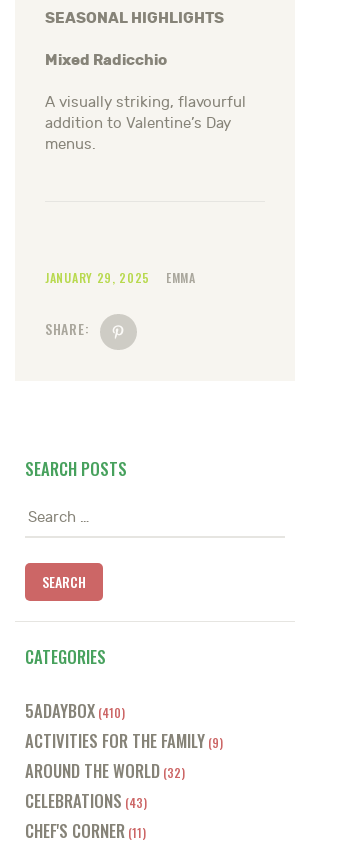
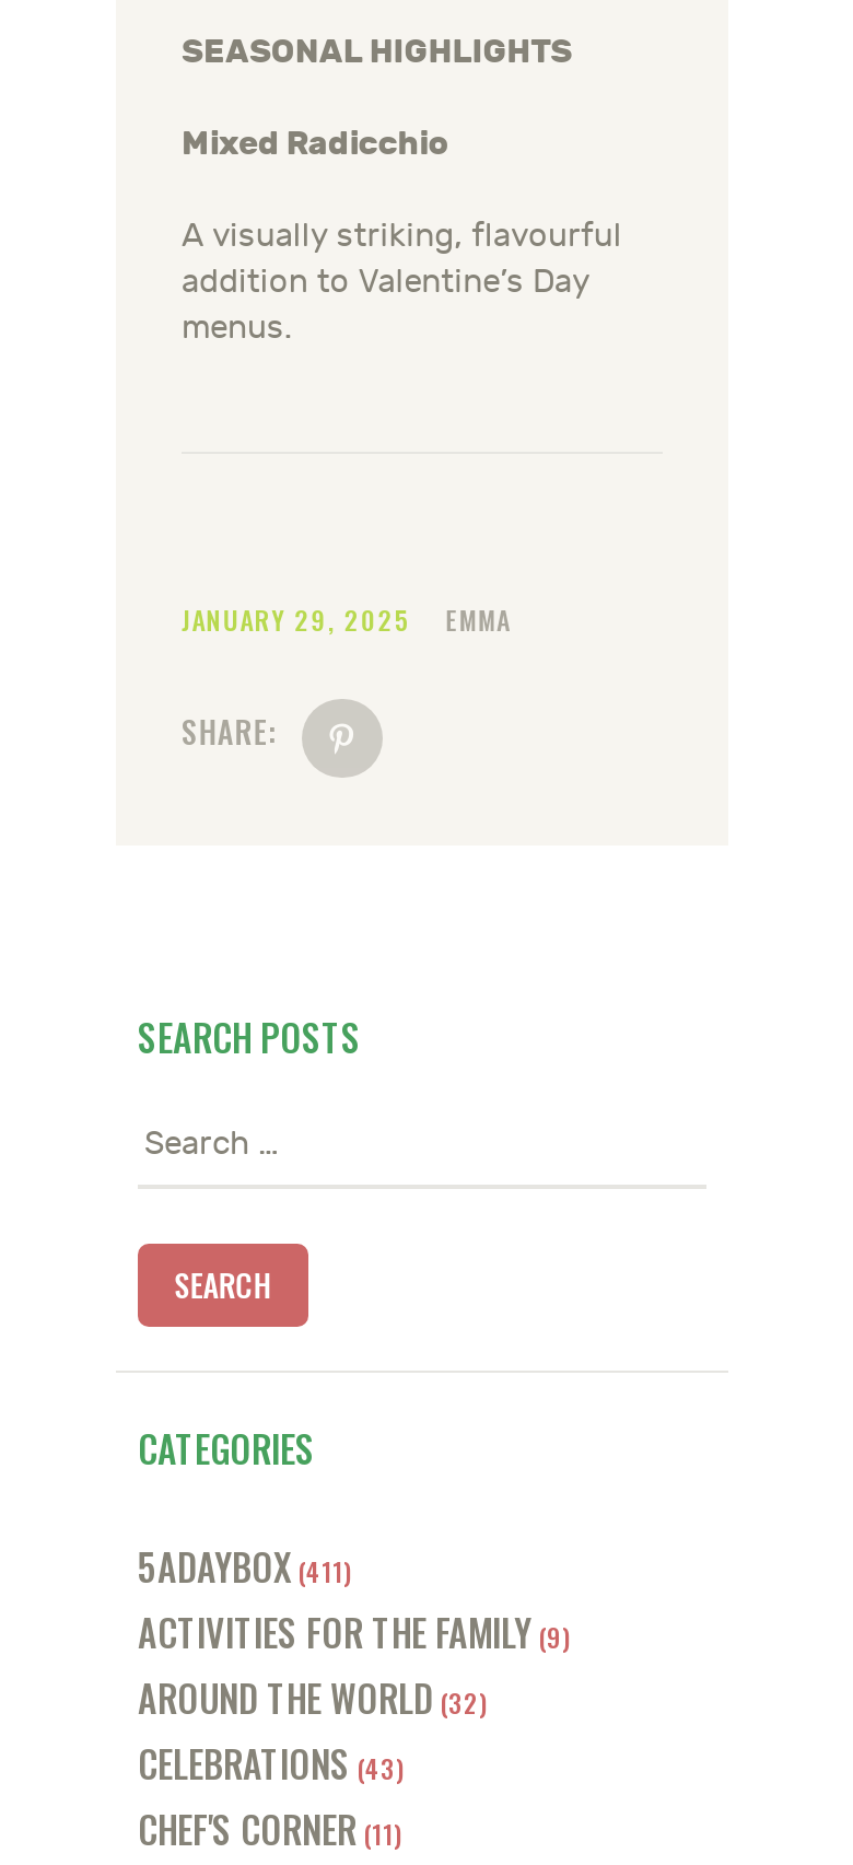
- 5ADAYBOX(410)
+ 5ADAYBOX(411)
